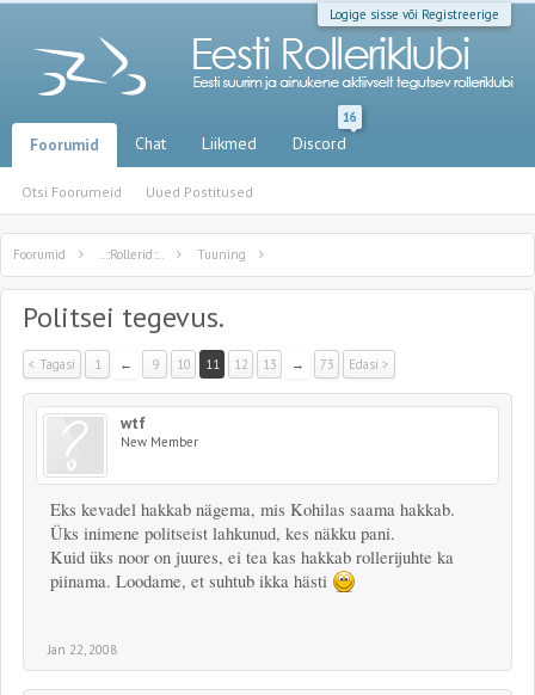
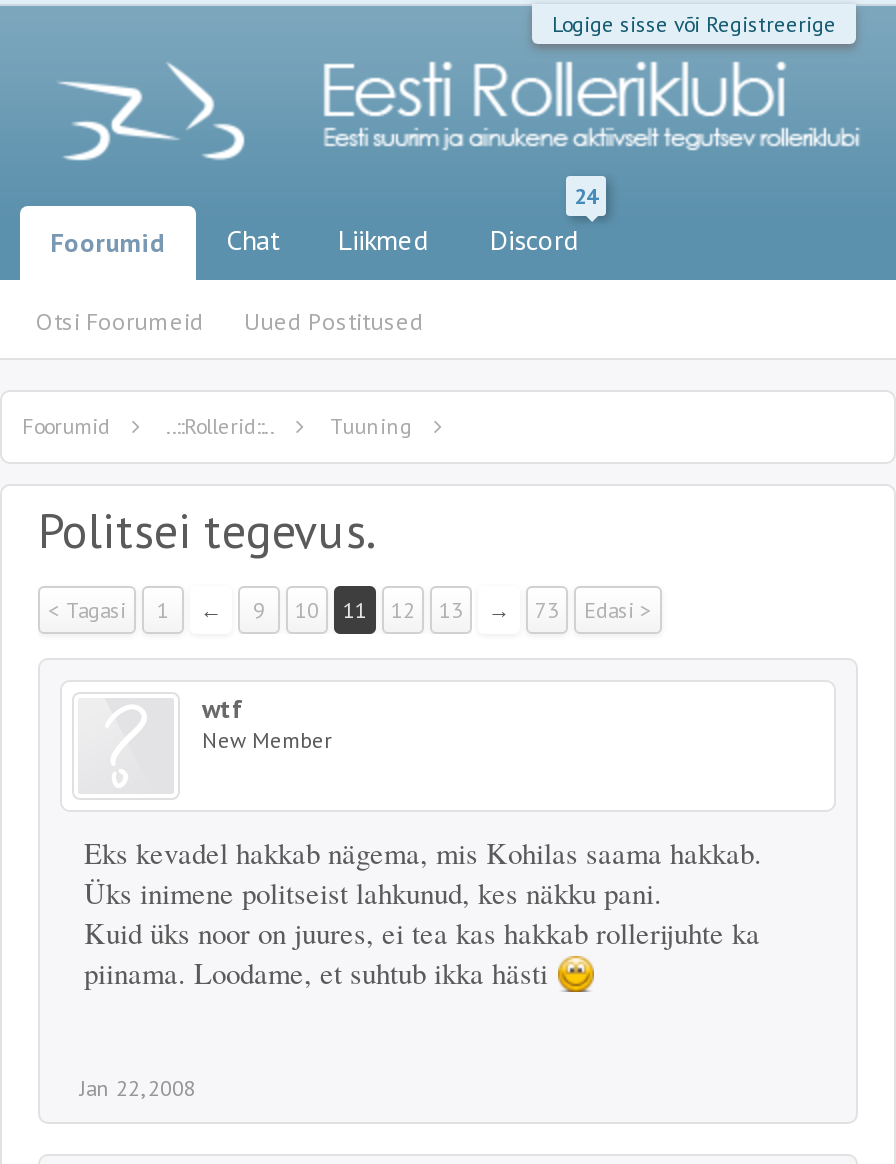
- 16
+ 24
